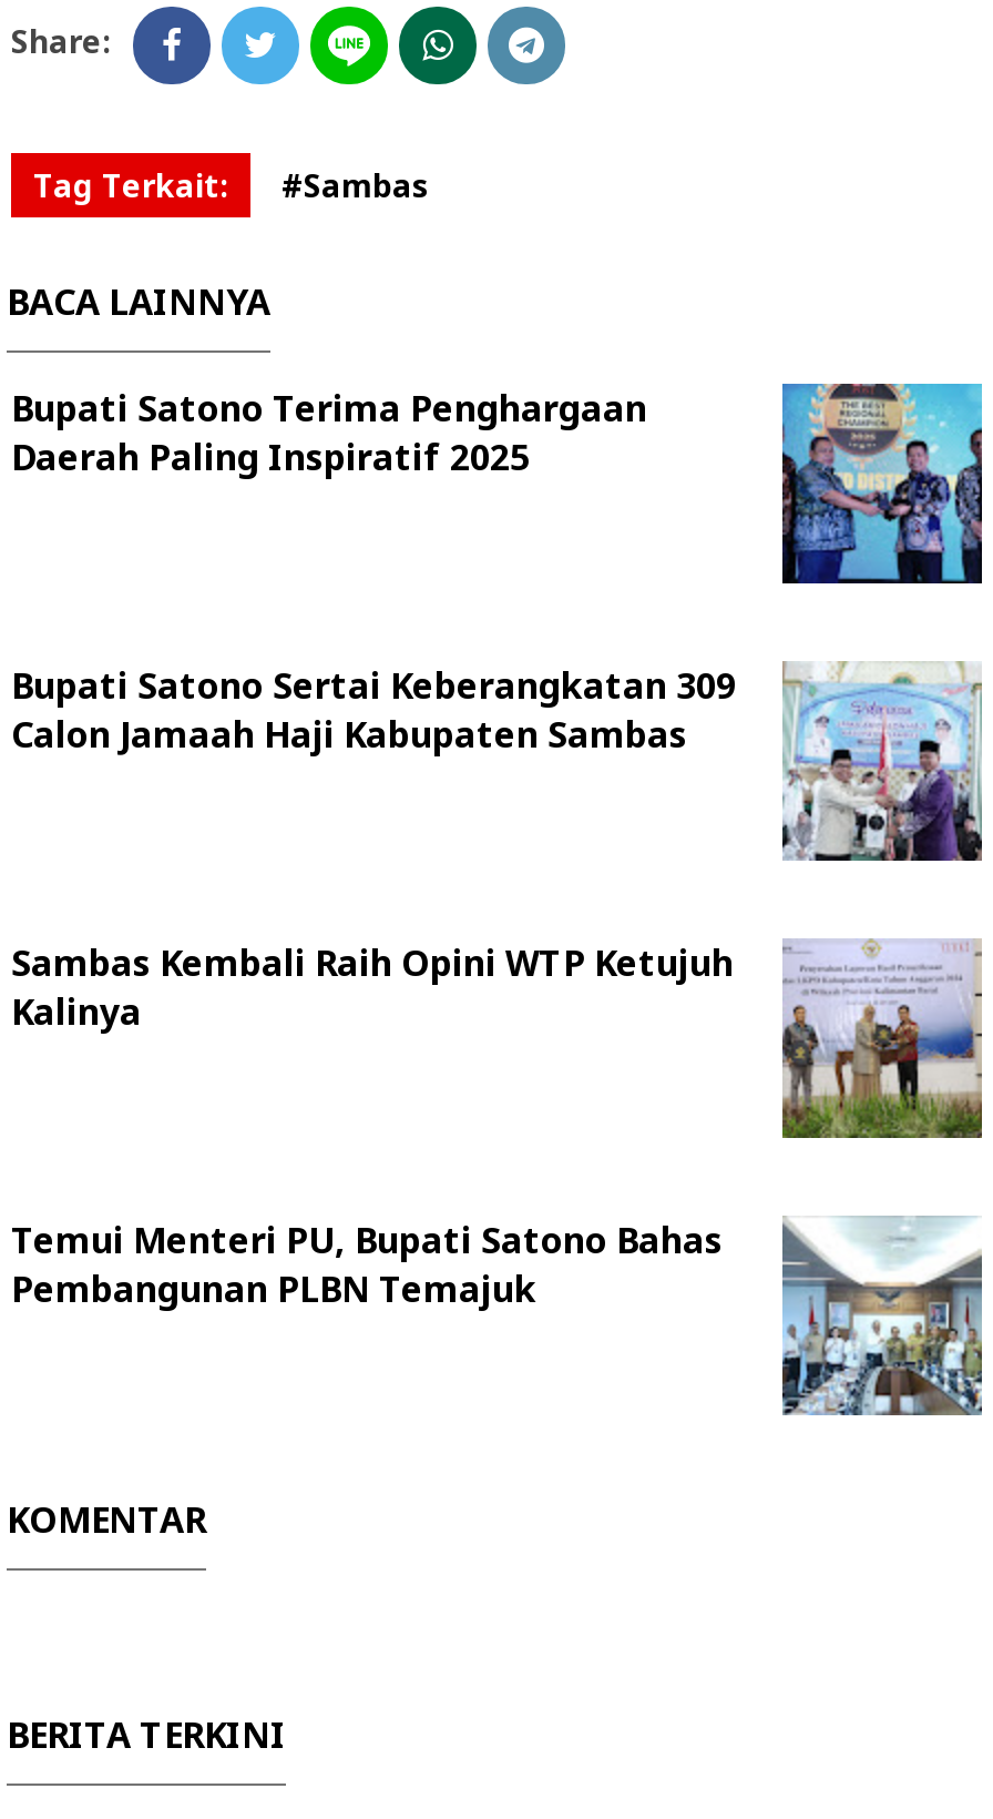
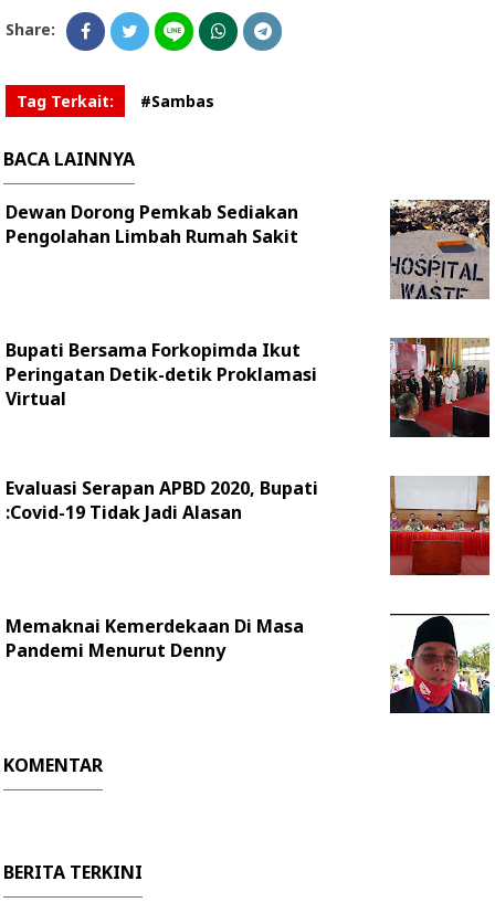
- Bupati Satono Terima Penghargaan
- Daerah Paling Inspiratif 2025
+ Dewan Dorong Pemkab Sediakan
+ Pengolahan Limbah Rumah Sakit

- [image]
+ [image]

- Bupati Satono Sertai Keberangkatan 309
- Calon Jamaah Haji Kabupaten Sambas
+ Bupati Bersama Forkopimda Ikut
+ Peringatan Detik-detik Proklamasi
+ Virtual

- [image]
+ [image]

- Sambas Kembali Raih Opini WTP Ketujuh
- Kalinya
+ Evaluasi Serapan APBD 2020, Bupati
+ :Covid-19 Tidak Jadi Alasan

- [image]
+ [image]

- Temui Menteri PU, Bupati Satono Bahas
- Pembangunan PLBN Temajuk
+ Memaknai Kemerdekaan Di Masa
+ Pandemi Menurut Denny

- [image]
+ [image]
